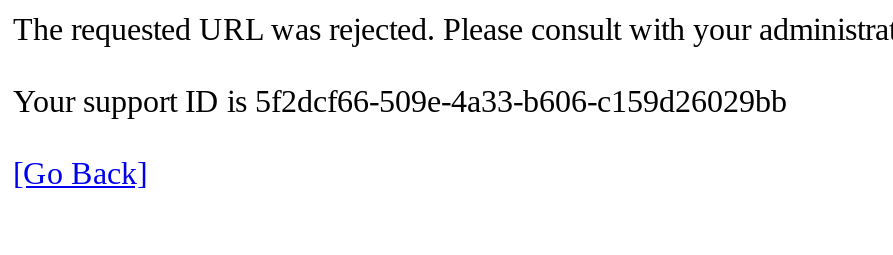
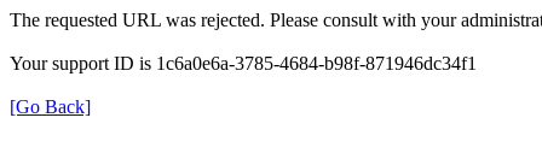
- Your support ID is 5f2dcf66-509e-4a33-b606-c159d26029bb
+ Your support ID is 1c6a0e6a-3785-4684-b98f-871946dc34f1
